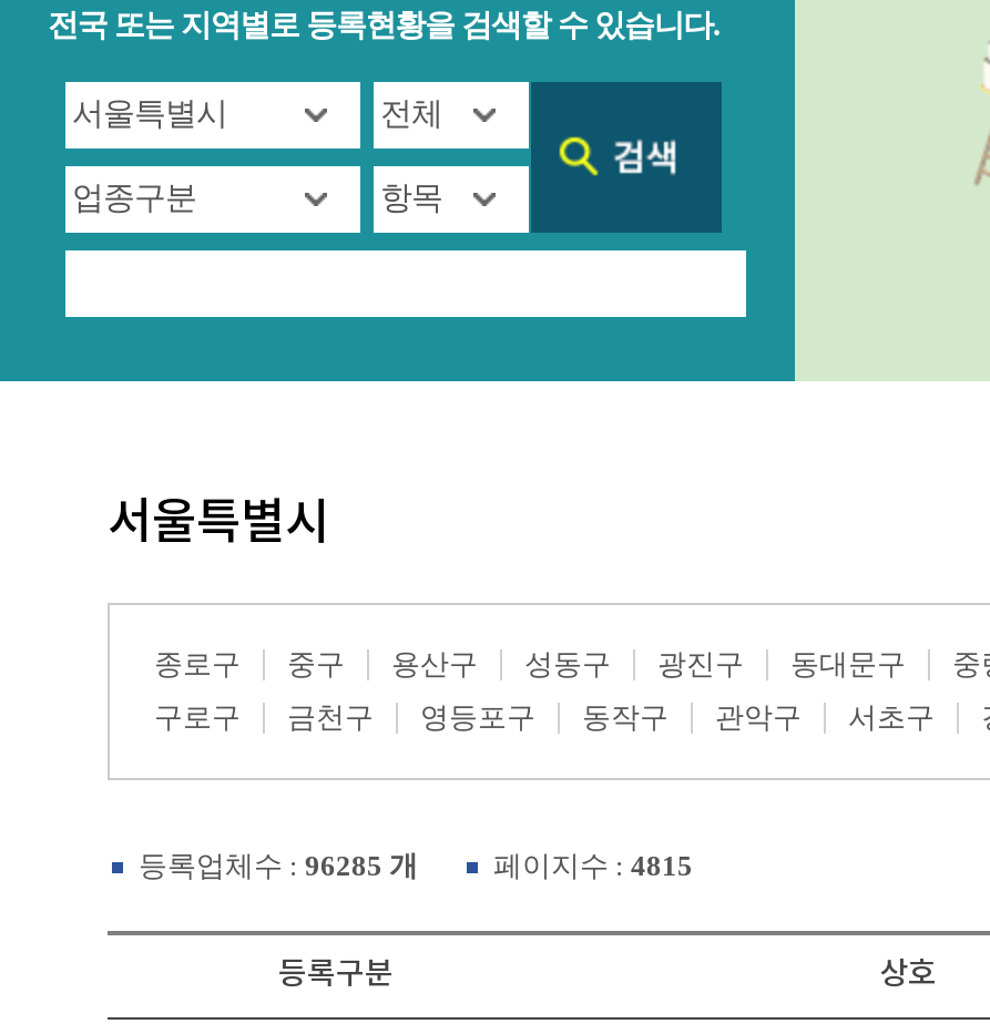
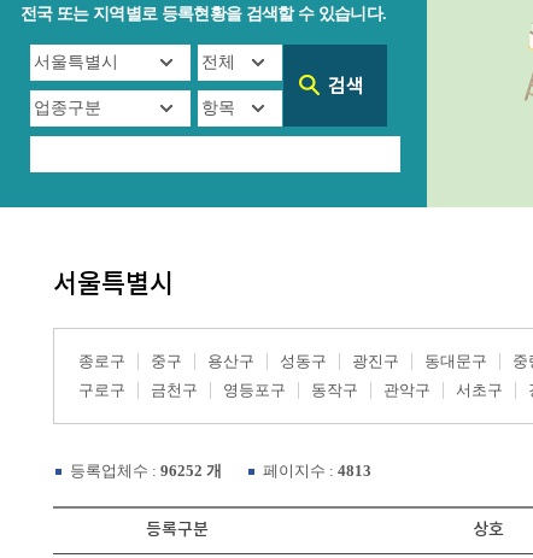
- 등록업체수 : 96285 개
+ 등록업체수 : 96252 개

- 페이지수 : 4815
+ 페이지수 : 4813
